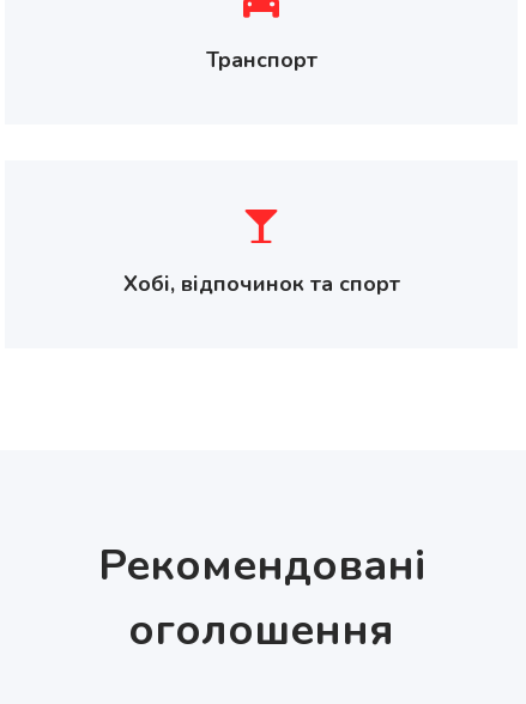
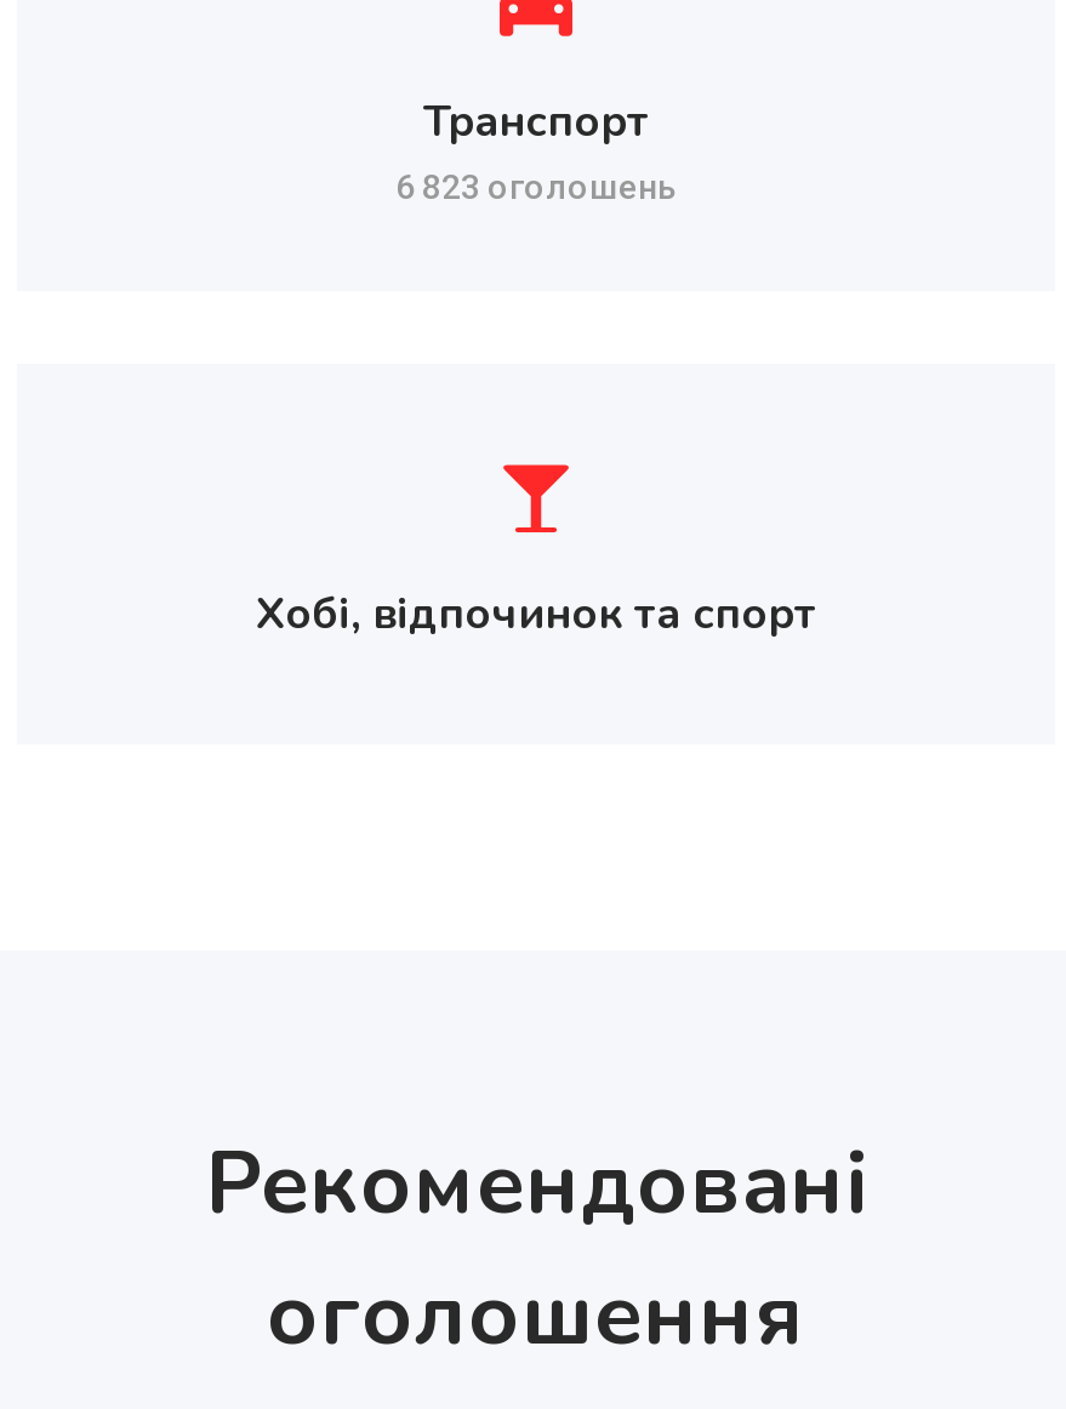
+ 6 823 оголошень
